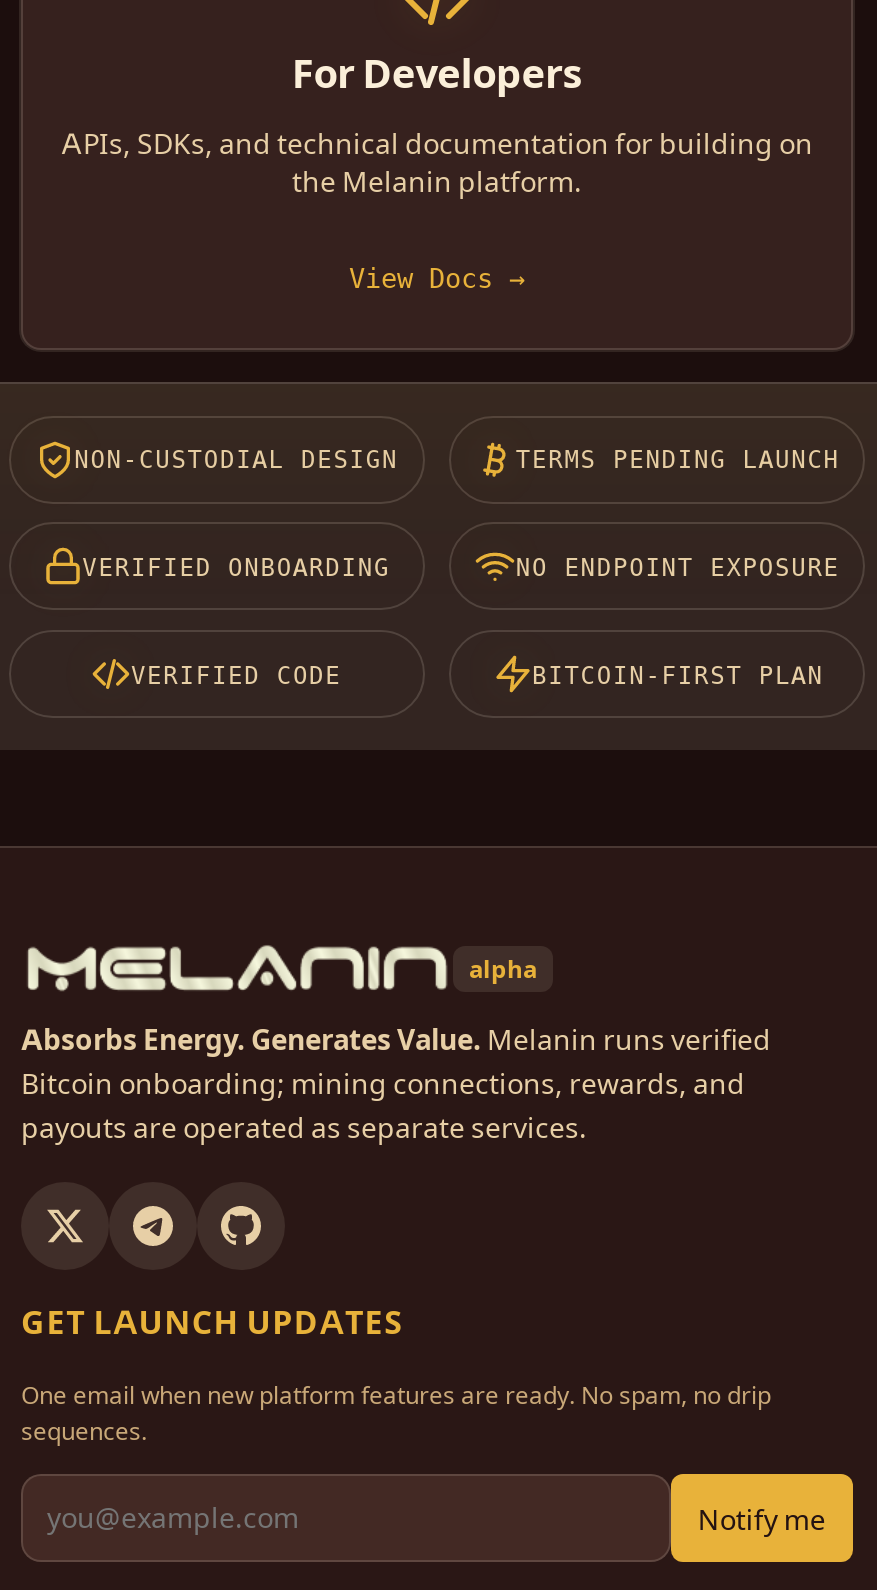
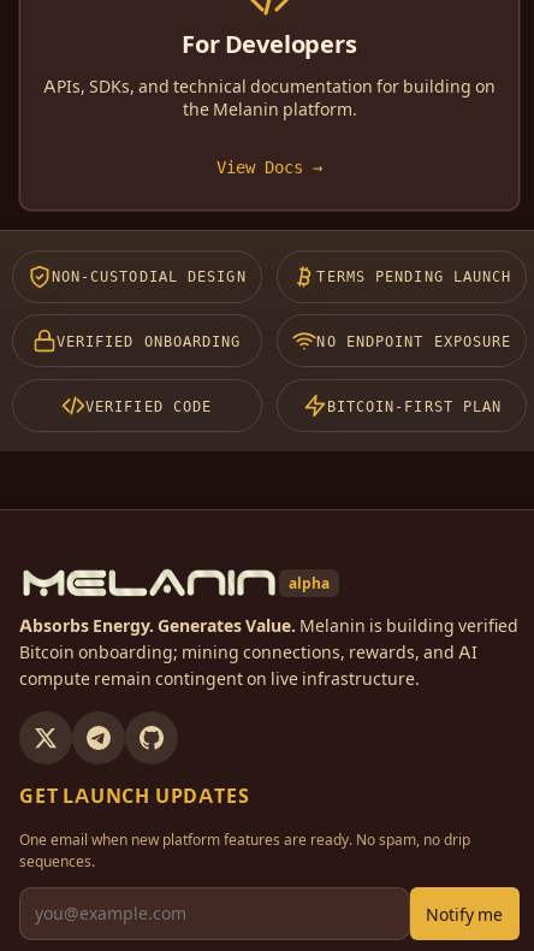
- Absorbs Energy. Generates Value. Melanin runs verified
- Bitcoin onboarding; mining connections, rewards, and
- payouts are operated as separate services.
+ Absorbs Energy. Generates Value. Melanin is building verified
+ Bitcoin onboarding; mining connections, rewards, and AI
+ compute remain contingent on live infrastructure.
